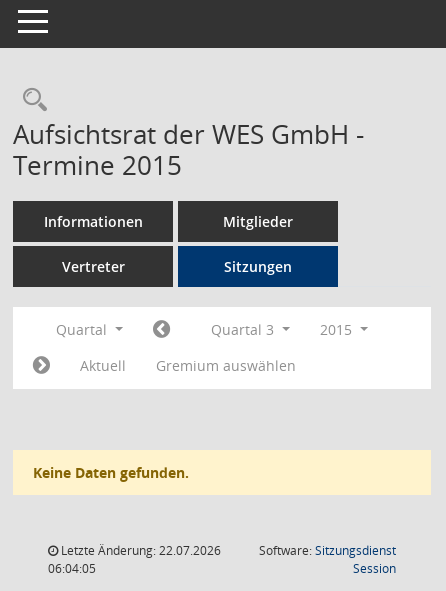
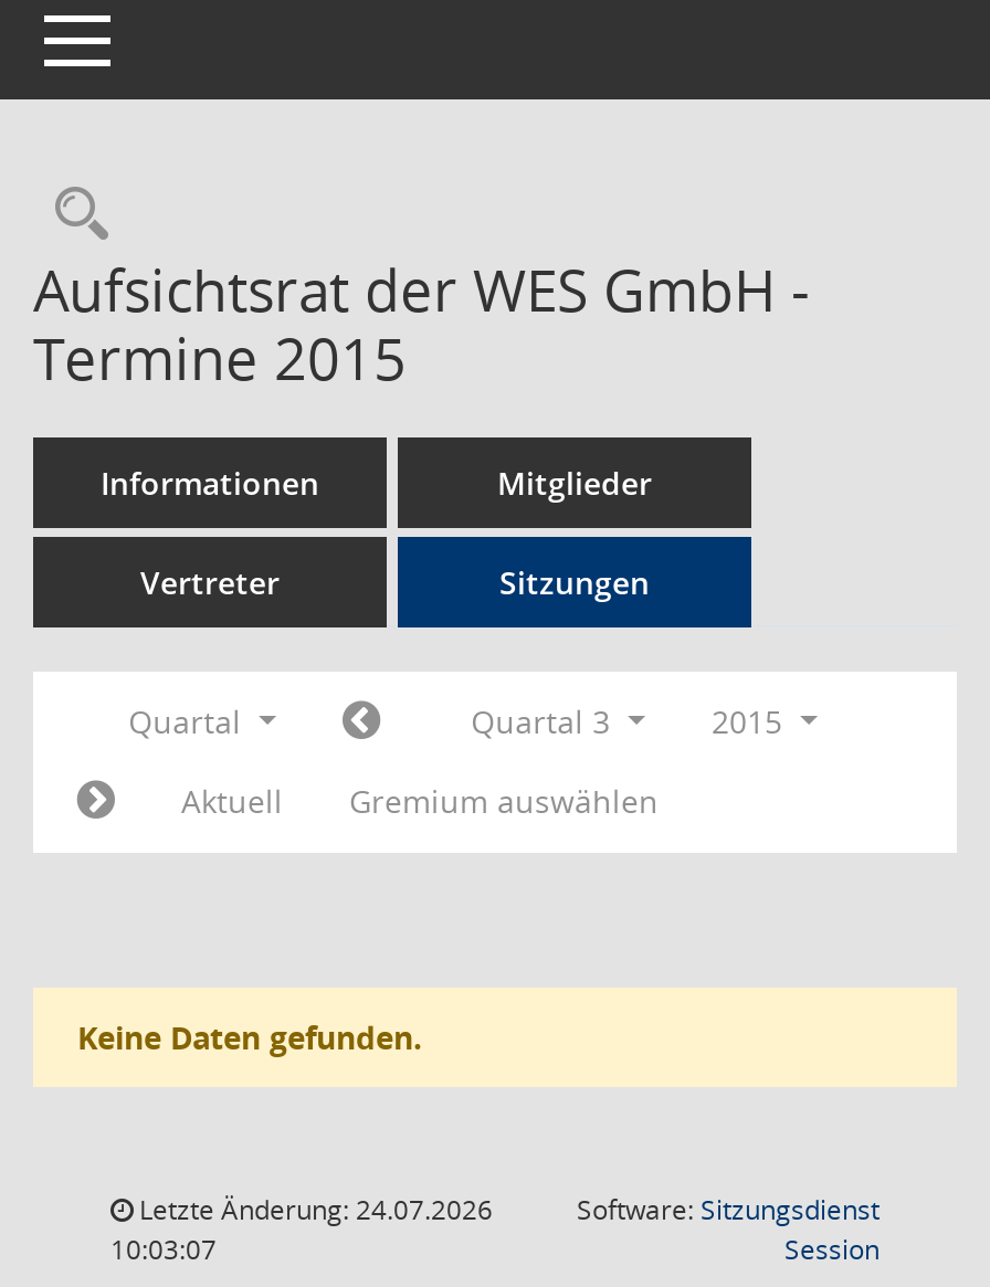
- Letzte Änderung: 22.07.2026
+ Letzte Änderung: 24.07.2026

- 06:04:05
+ 10:03:07
